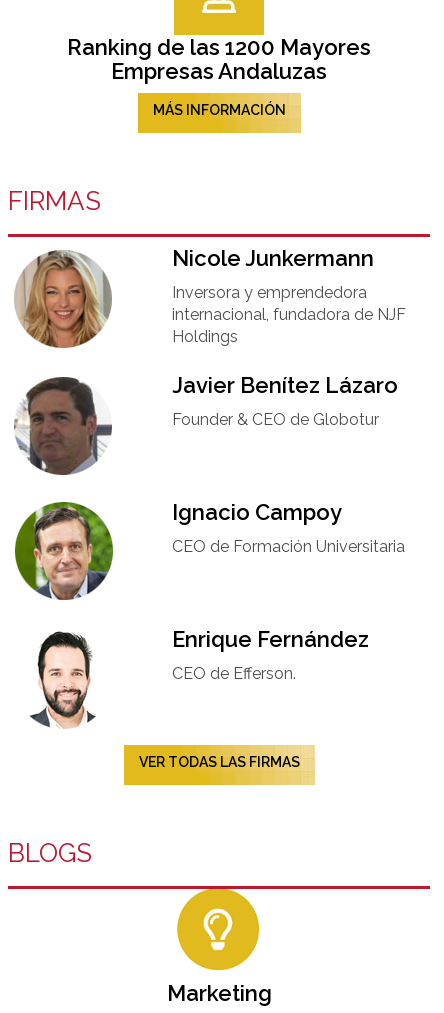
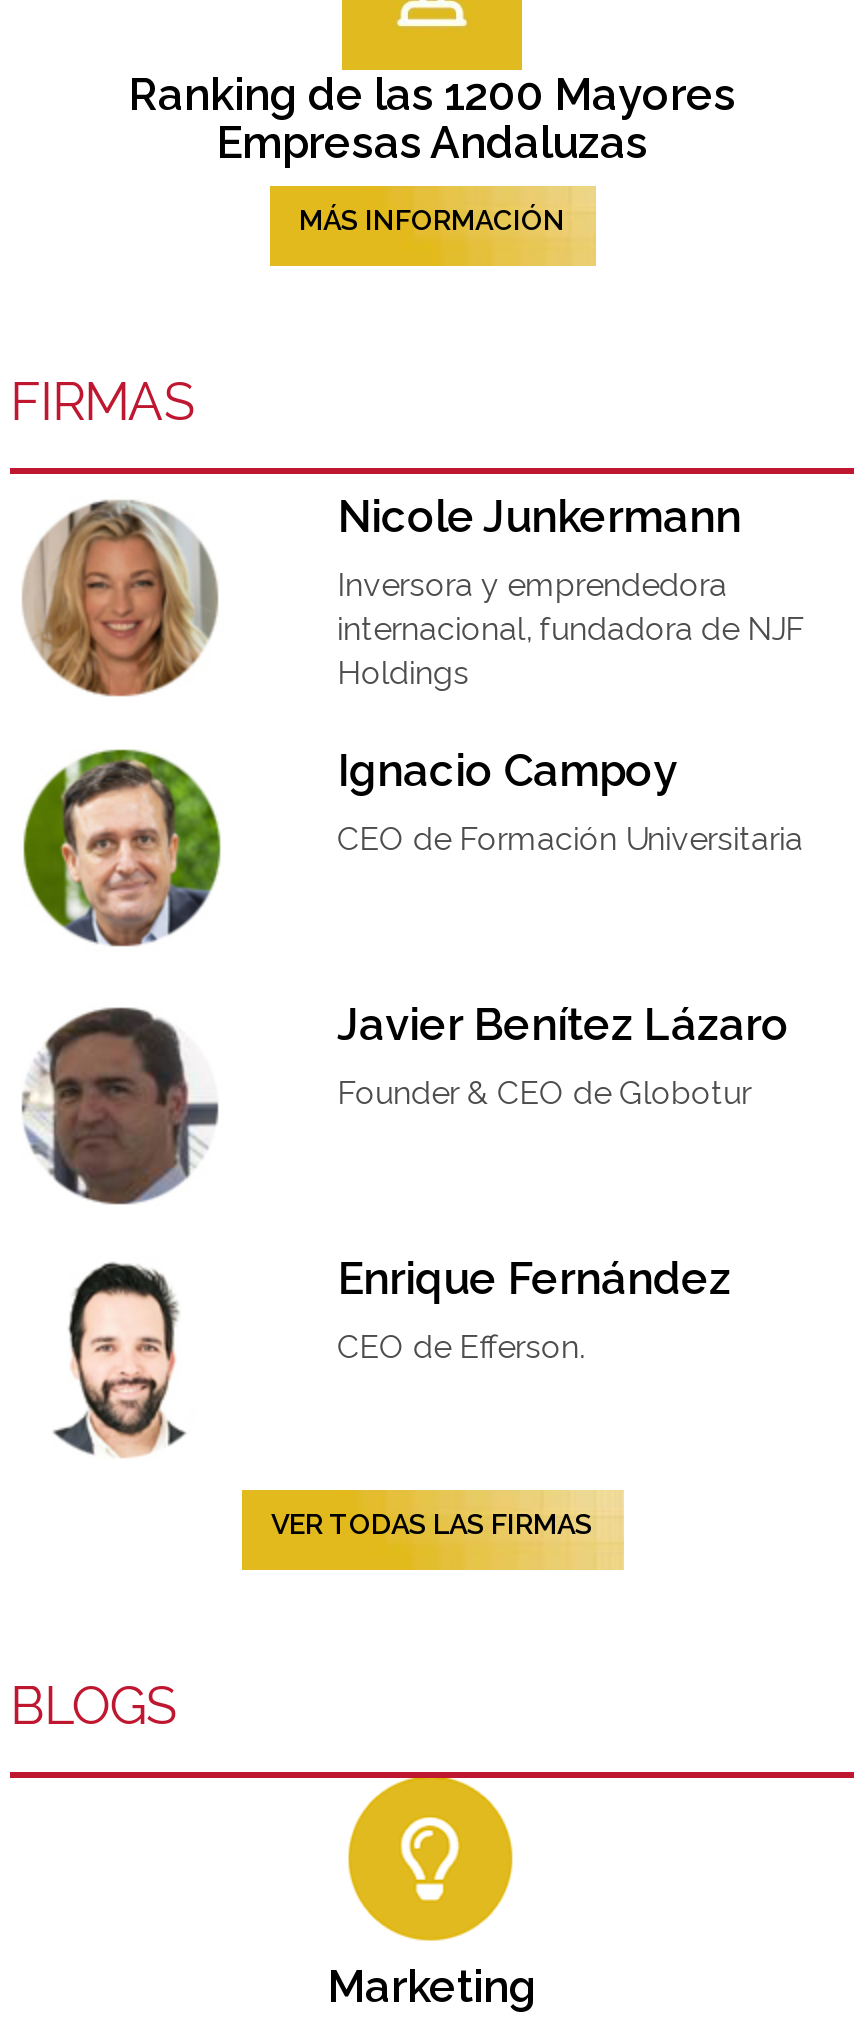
moved down: Javier Benítez Lázaro | Founder & CEO de Globotur

moved up: Ignacio Campoy | CEO de Formación Universitaria
